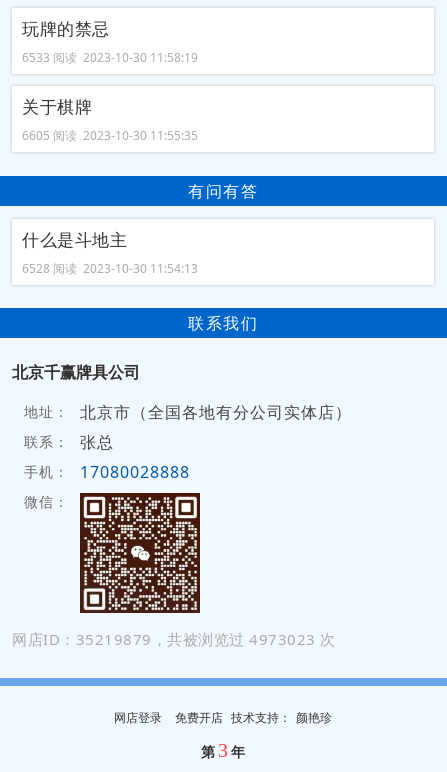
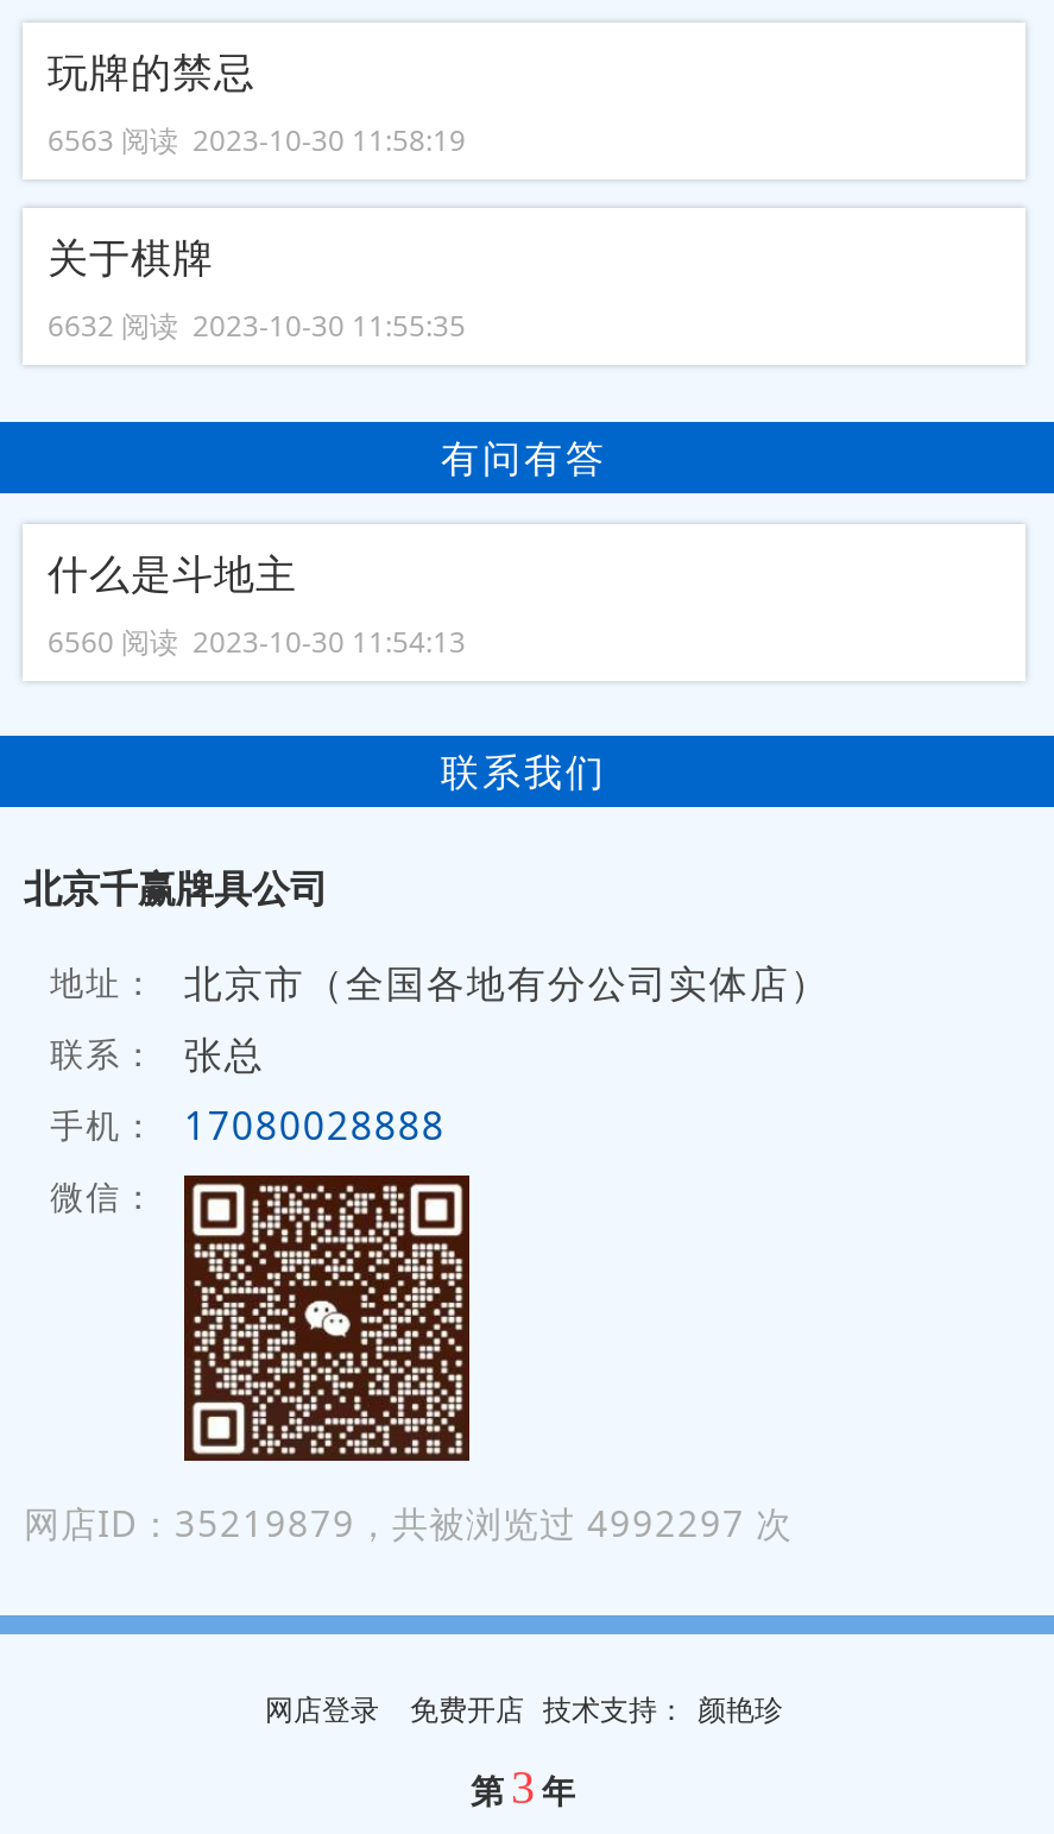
- 6533 阅读 2023-10-30 11:58:19
+ 6563 阅读 2023-10-30 11:58:19

- 6605 阅读 2023-10-30 11:55:35
+ 6632 阅读 2023-10-30 11:55:35

- 6528 阅读 2023-10-30 11:54:13
+ 6560 阅读 2023-10-30 11:54:13

- 网店ID：35219879，共被浏览过 4973023 次
+ 网店ID：35219879，共被浏览过 4992297 次
